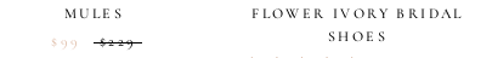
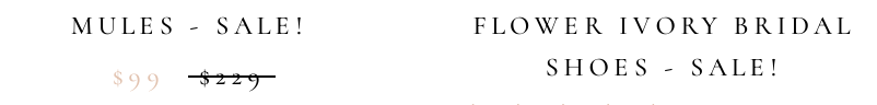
- MULES
+ MULES - SALE!

- SHOES
+ SHOES - SALE!
